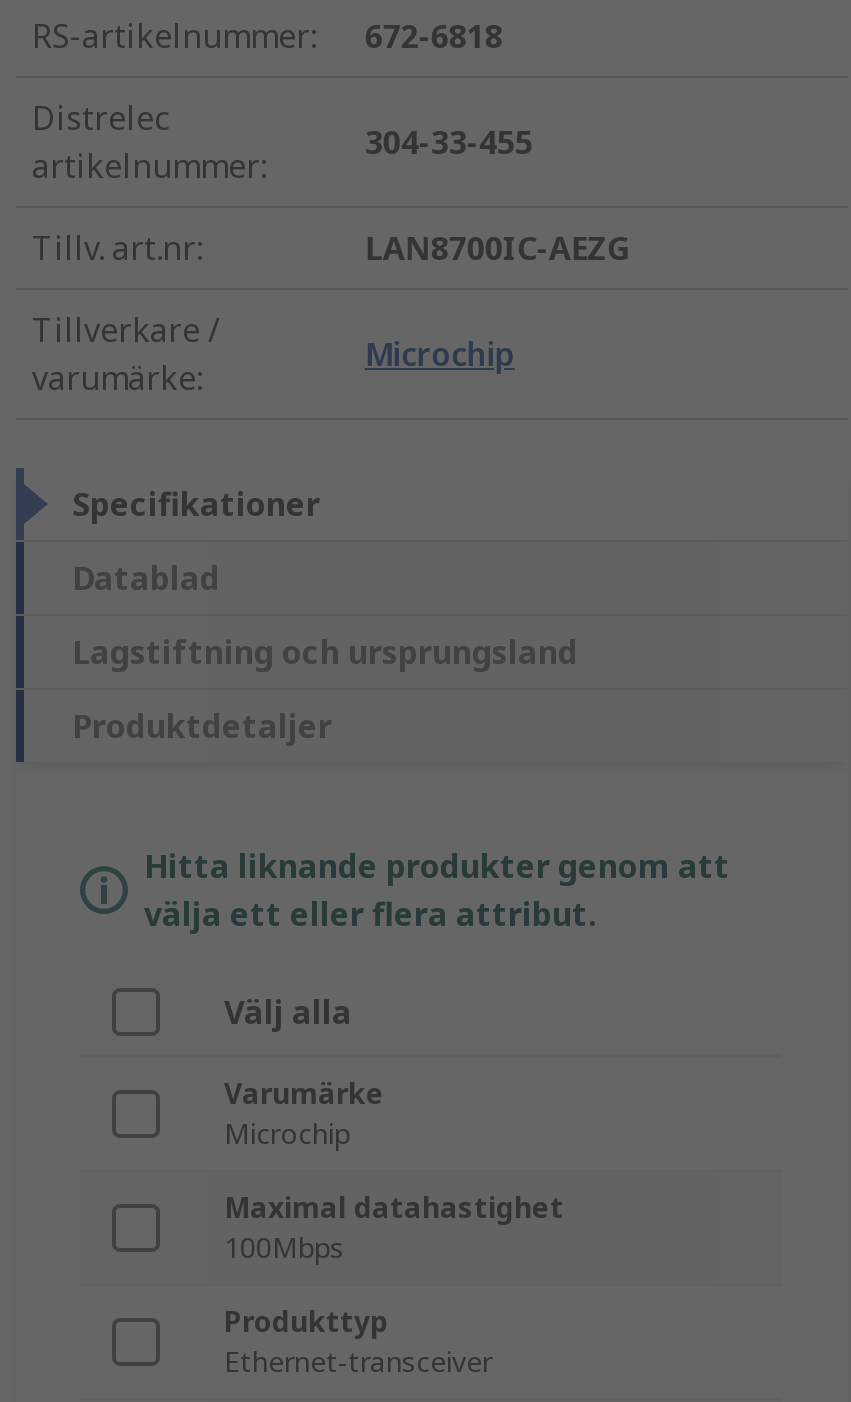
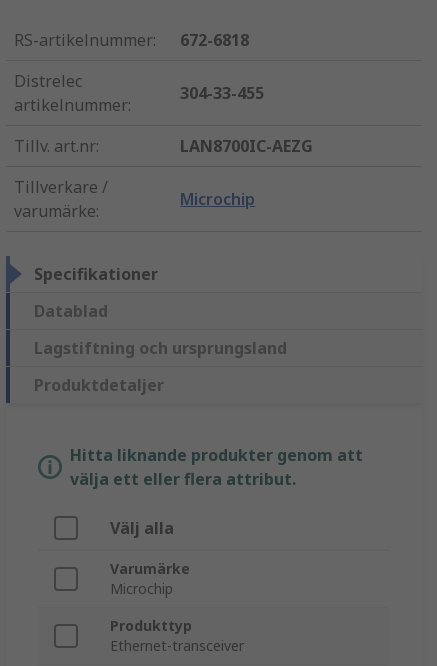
- Maximal datahastighet
- 100Mbps
